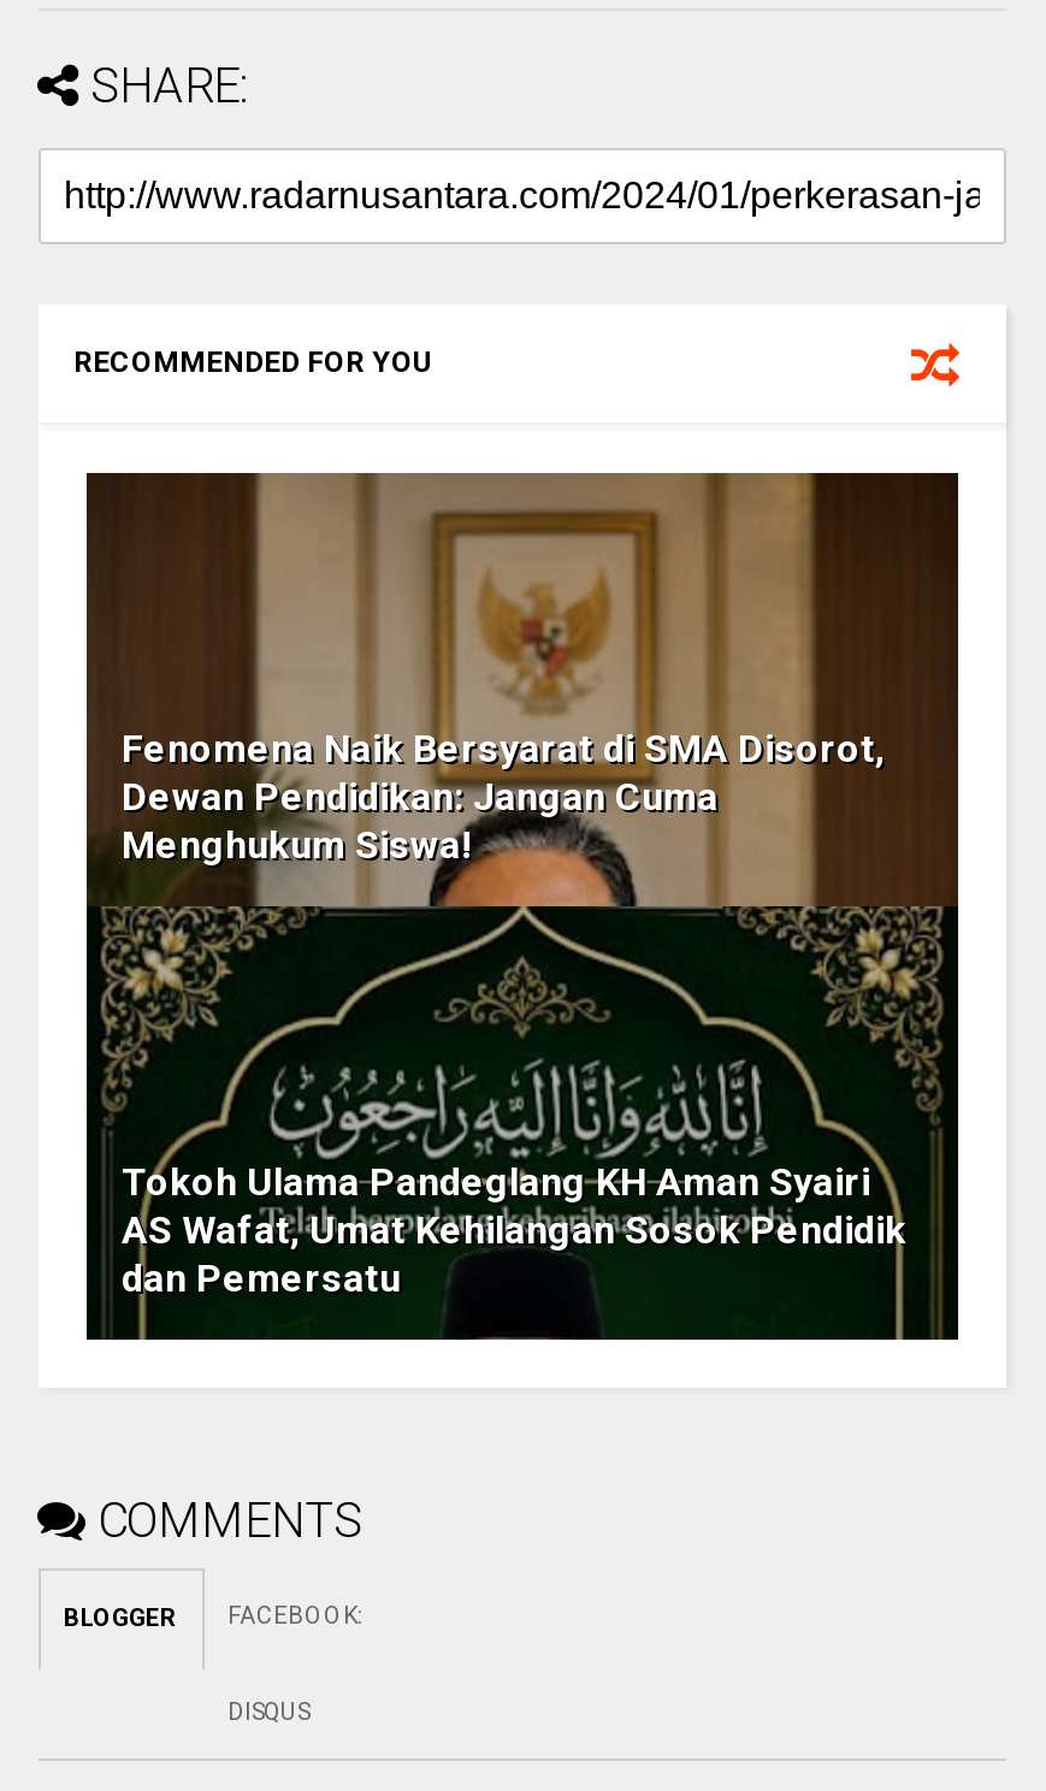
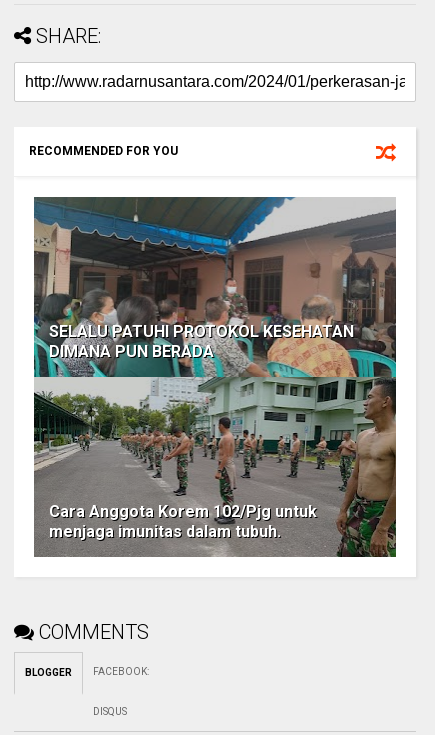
- [image]
- Fenomena Naik Bersyarat di SMA Disorot,
- Dewan Pendidikan: Jangan Cuma
- Menghukum Siswa!
+ [image]
+ SELALU PATUHI PROTOKOL KESEHATAN
+ DIMANA PUN BERADA

- Tokoh Ulama Pandeglang KH Aman Syairi
- AS Wafat, Umat Kehilangan Sosok Pendidik
- dan Pemersatu
+ Cara Anggota Korem 102/Pjg untuk
+ menjaga imunitas dalam tubuh.
